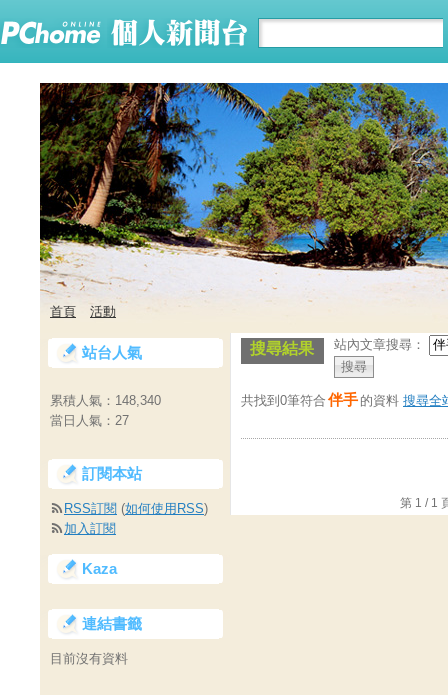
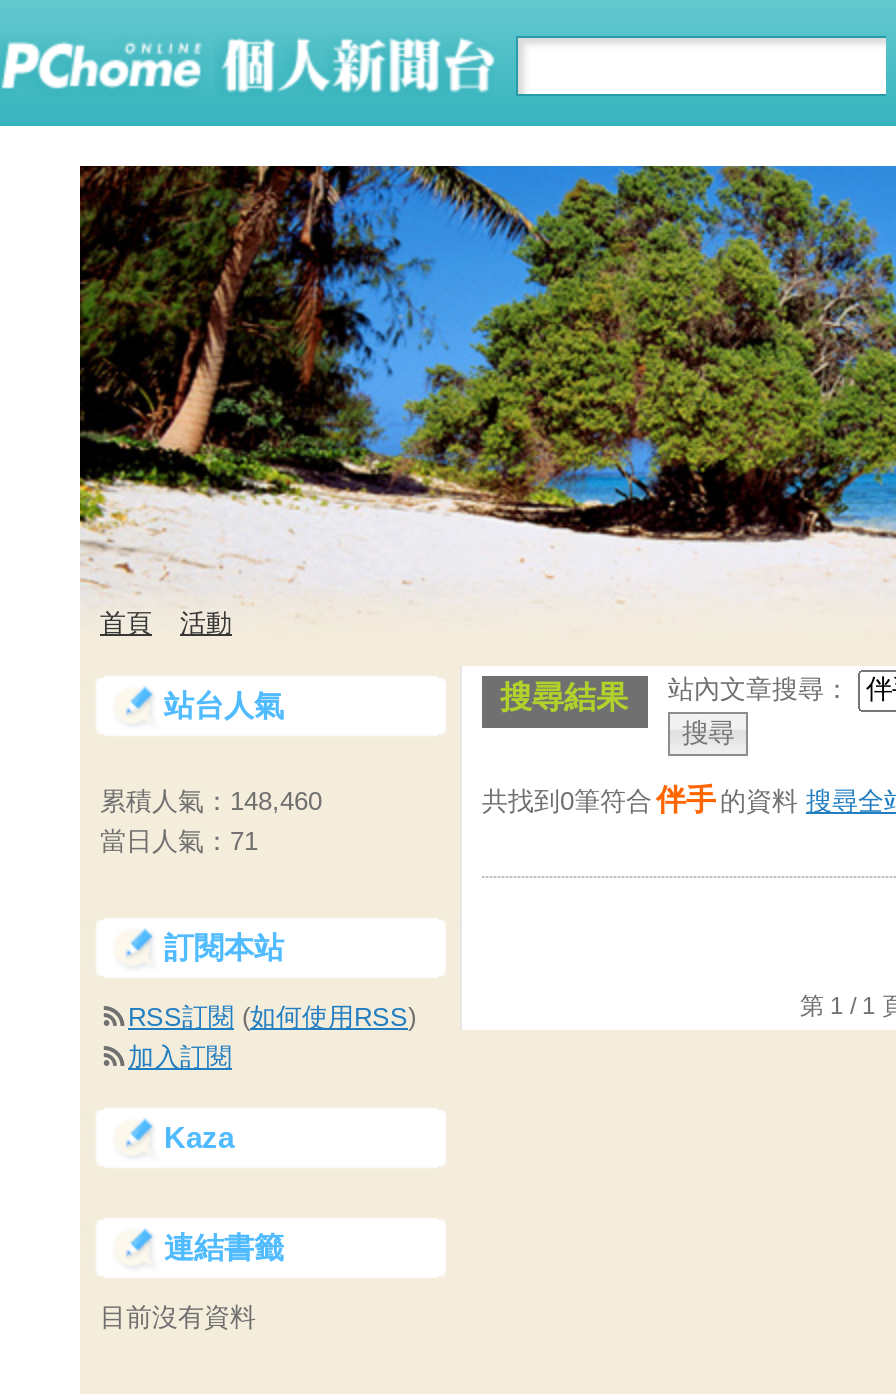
- 累積人氣：148,340
+ 累積人氣：148,460

- 當日人氣：27
+ 當日人氣：71
